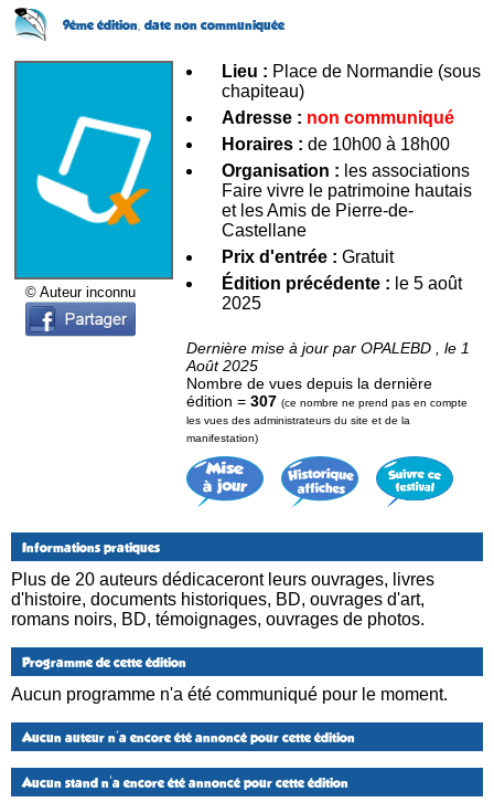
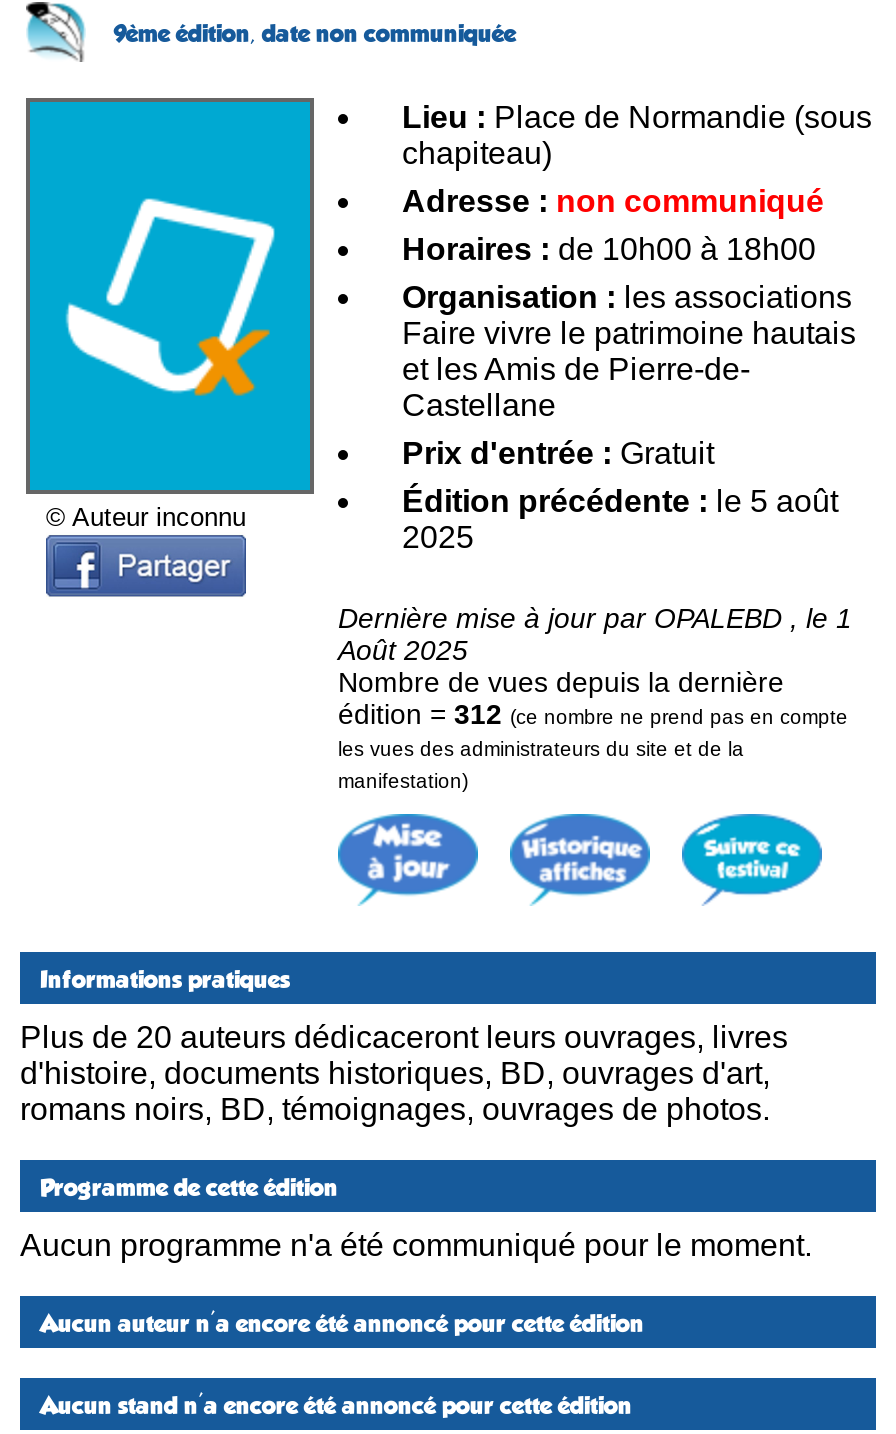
- édition = 307 (ce nombre ne prend pas en compte
+ édition = 312 (ce nombre ne prend pas en compte
